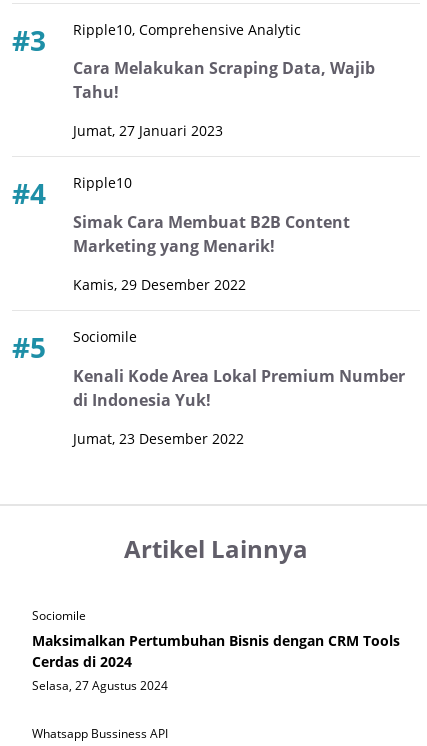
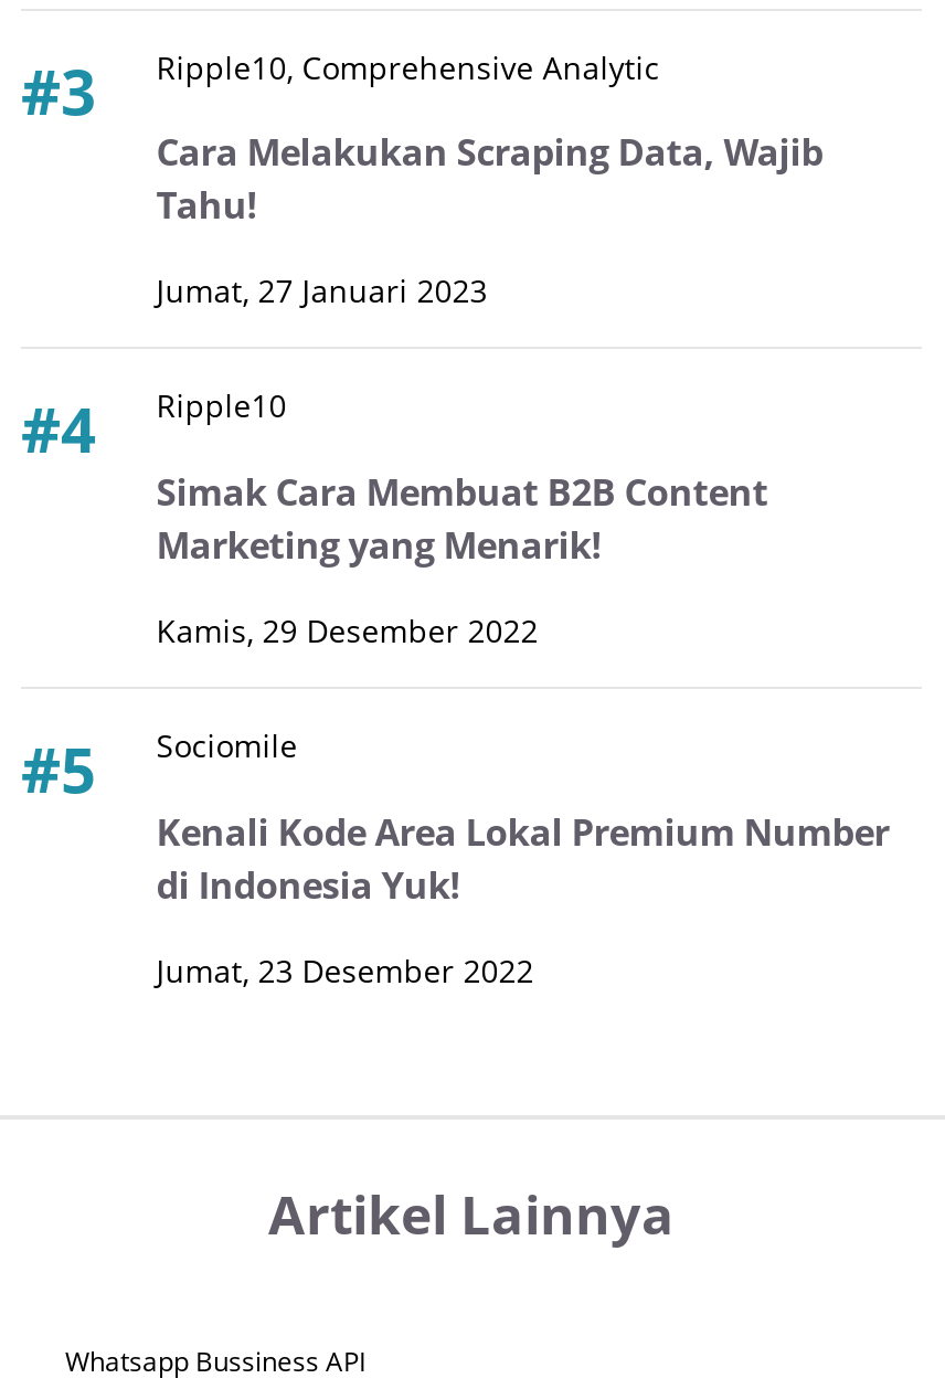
- Sociomile
- Maksimalkan Pertumbuhan Bisnis dengan CRM Tools
- Cerdas di 2024
- Selasa, 27 Agustus 2024
